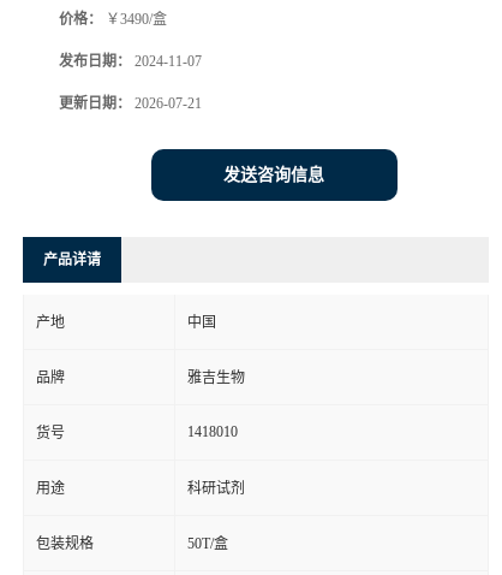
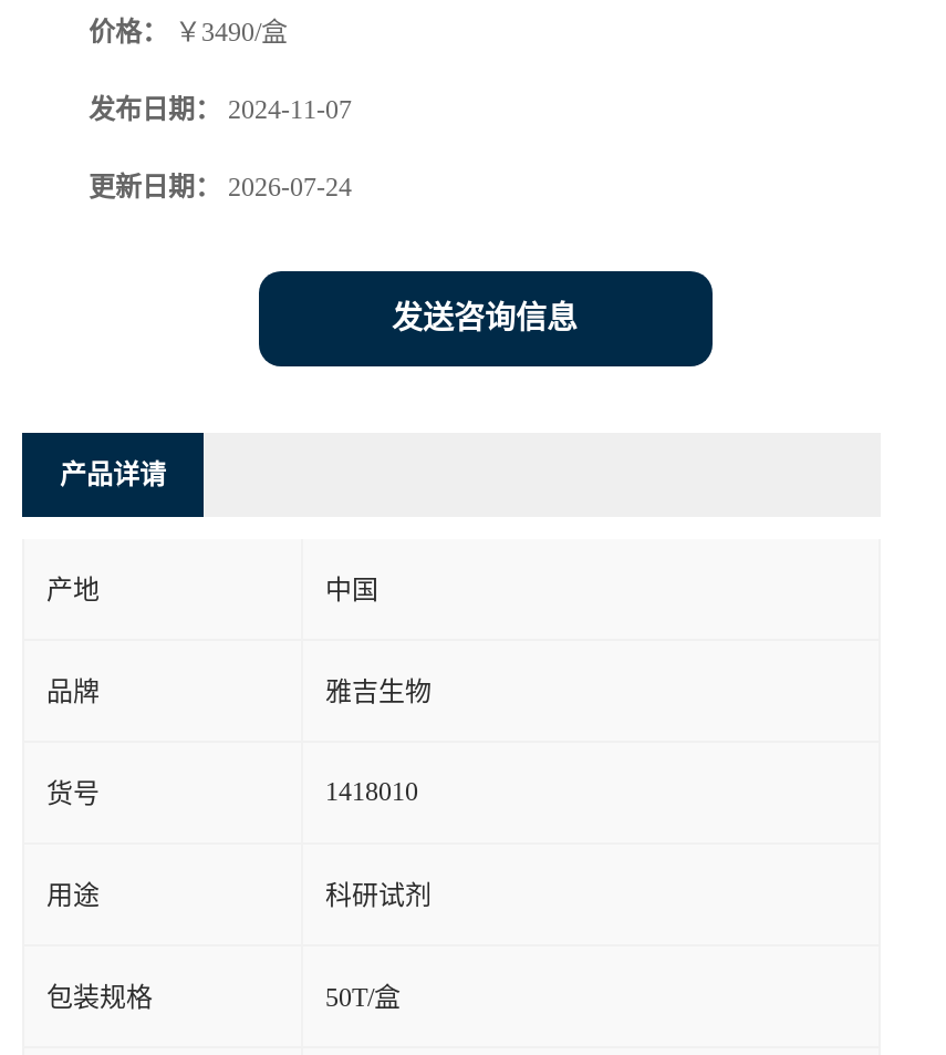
- 更新日期：2026-07-21
+ 更新日期：2026-07-24
